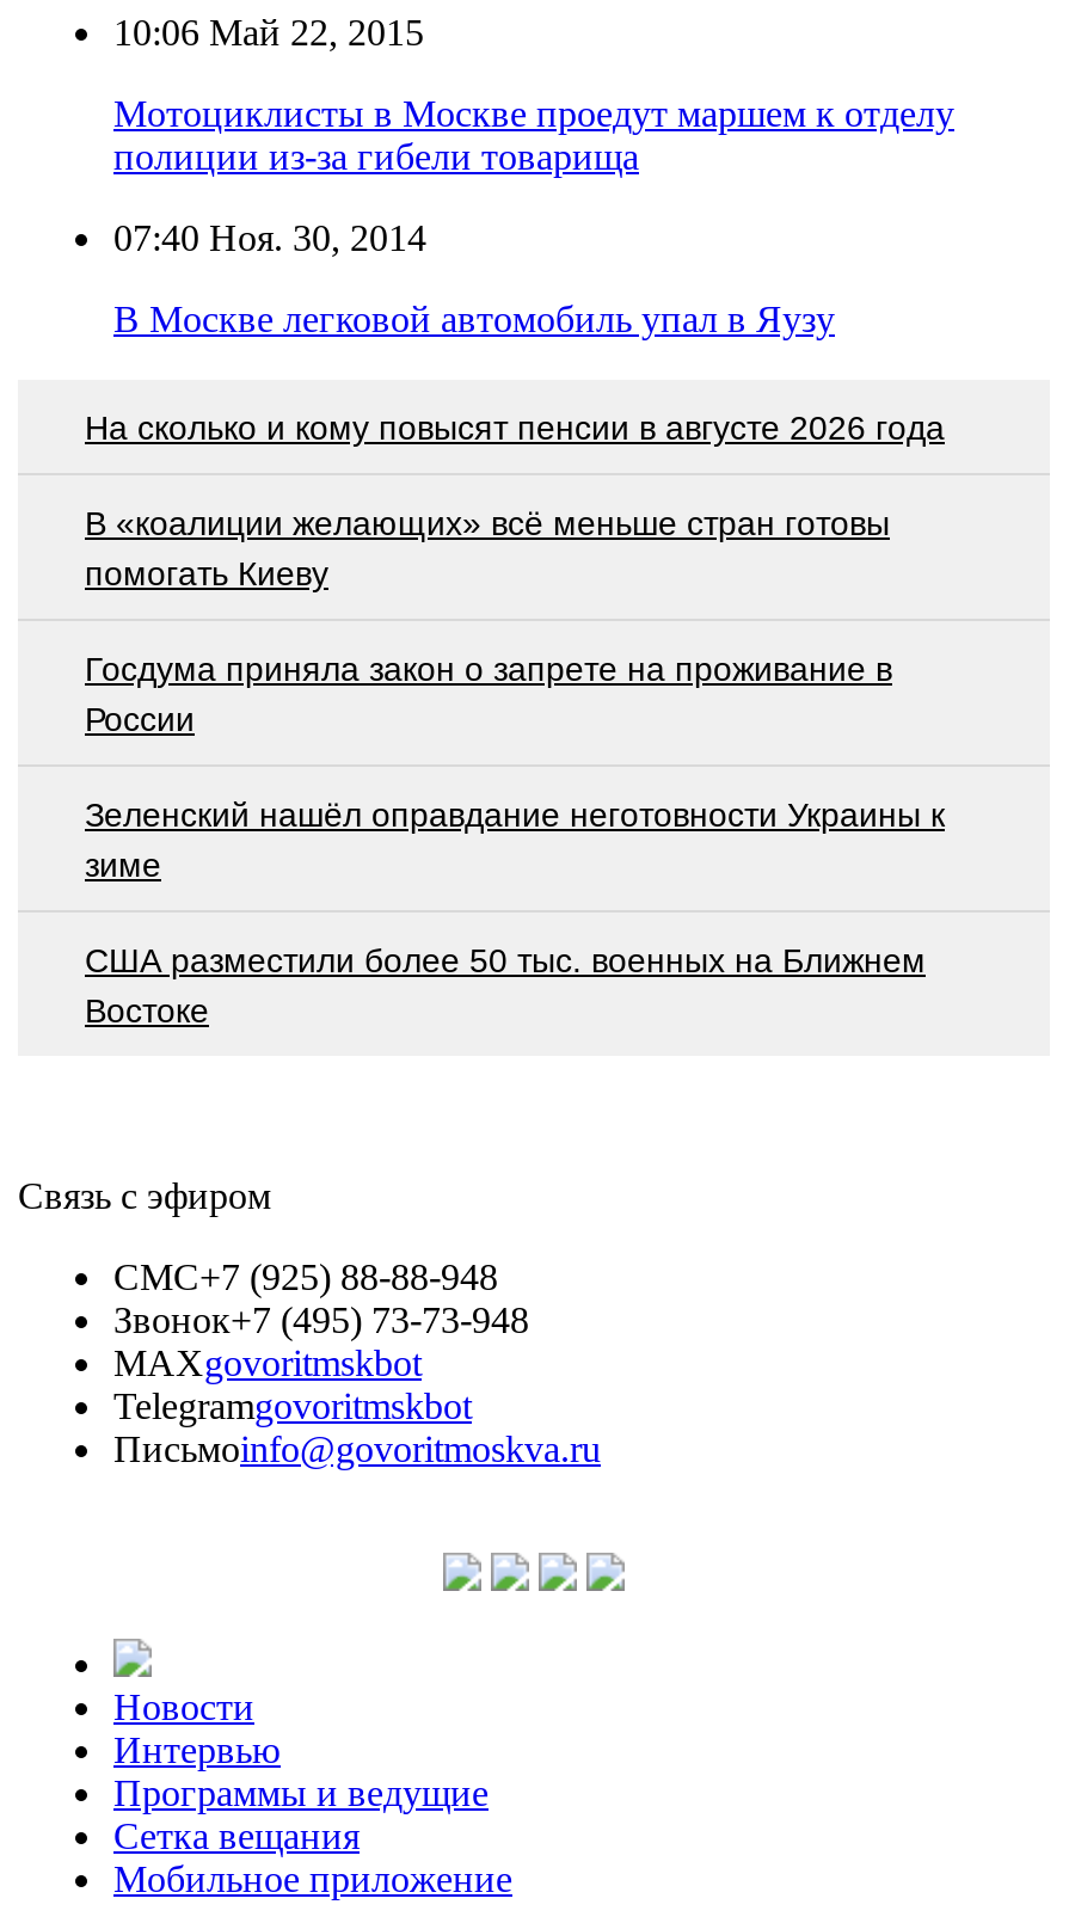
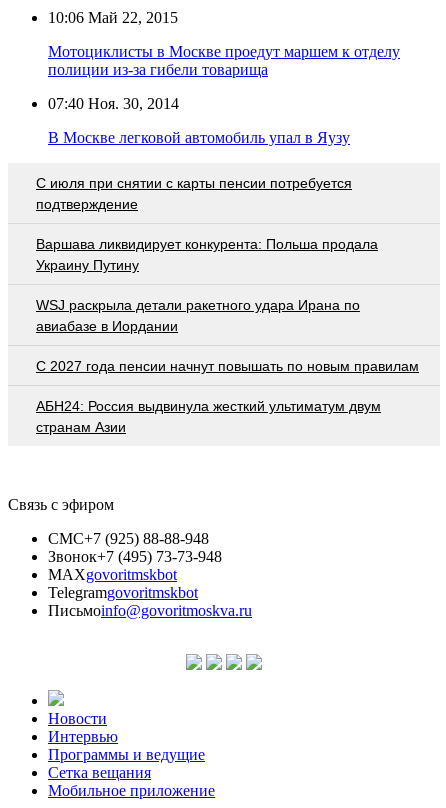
- На сколько и кому повысят пенсии в августе 2026 года
+ С июля при снятии с карты пенсии потребуется
+ подтверждение

- В «коалиции желающих» всё меньше стран готовы
- помогать Киеву
+ Варшава ликвидирует конкурента: Польша продала
+ Украину Путину

- Госдума приняла закон о запрете на проживание в
- России
+ WSJ раскрыла детали ракетного удара Ирана по
+ авиабазе в Иордании

- Зеленский нашёл оправдание неготовности Украины к
- зиме
+ С 2027 года пенсии начнут повышать по новым правилам

- США разместили более 50 тыс. военных на Ближнем
- Востоке
+ АБН24: Россия выдвинула жесткий ультиматум двум
+ странам Азии
